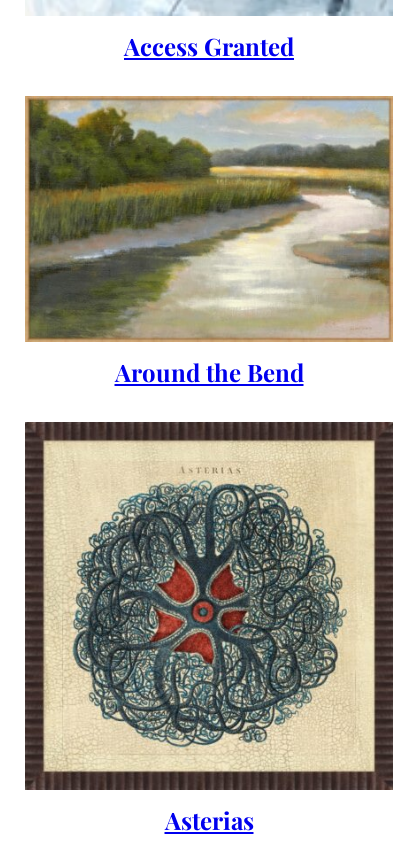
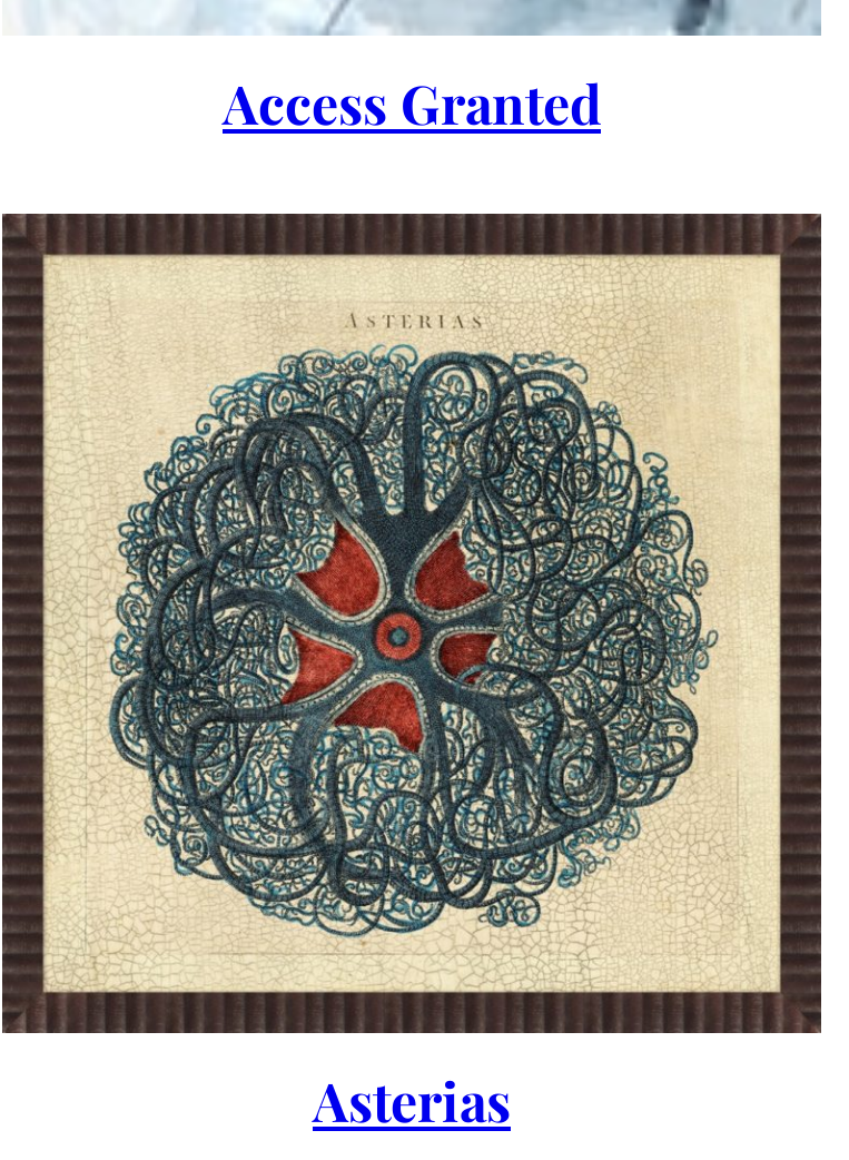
- [image]
- Around the Bend
